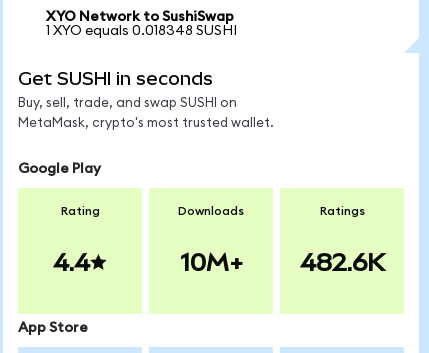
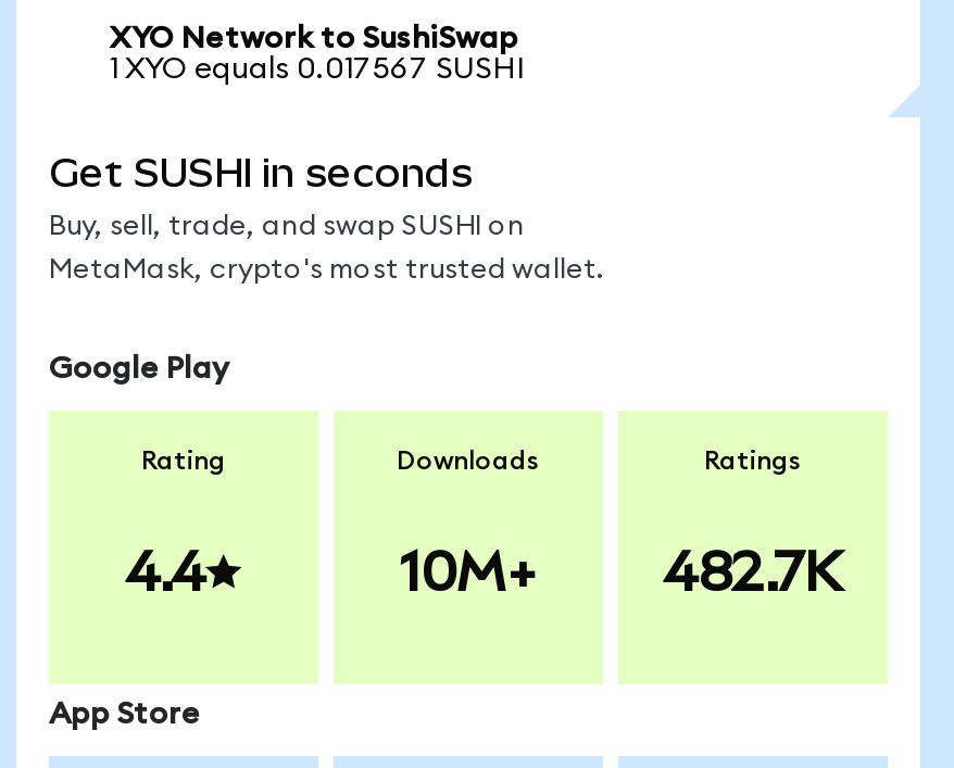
- 1 XYO equals 0.018348 SUSHI
+ 1 XYO equals 0.017567 SUSHI

- 482.6K
+ 482.7K
